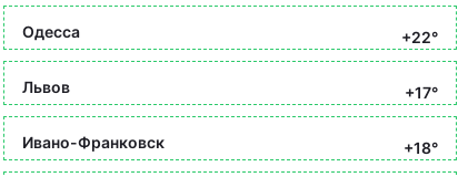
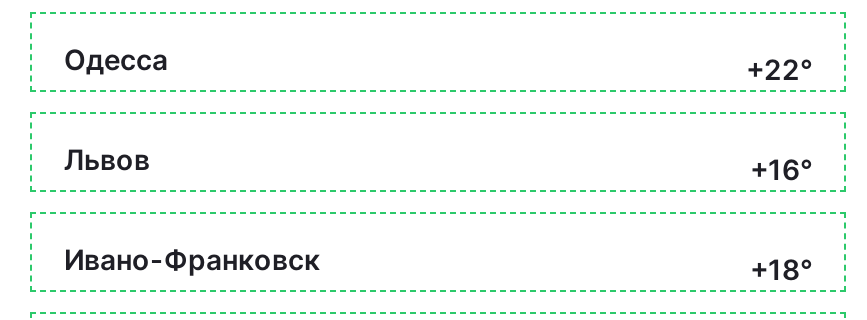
- +17°
+ +16°
